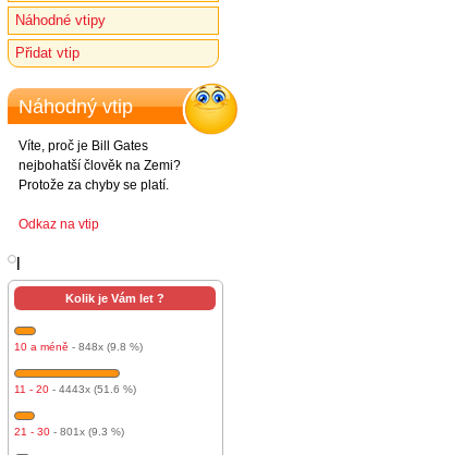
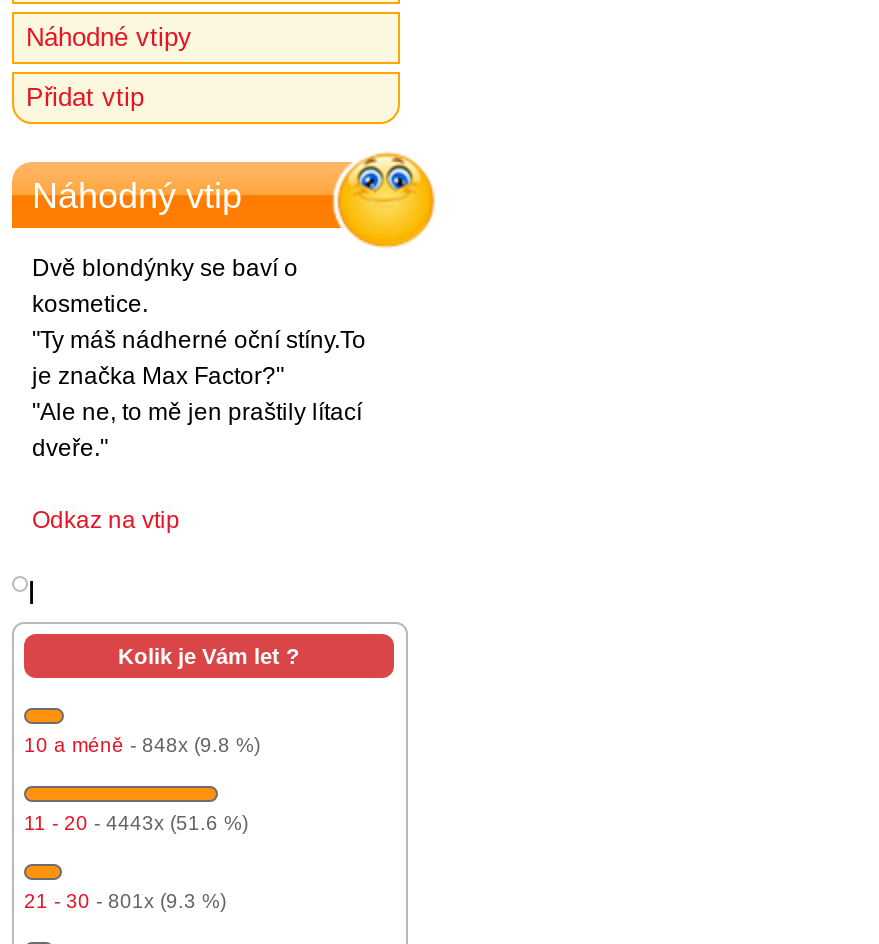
- Víte, proč je Bill Gates
- nejbohatší člověk na Zemi?
- Protože za chyby se platí.
+ Dvě blondýnky se baví o
+ kosmetice.
+ "Ty máš nádherné oční stíny.To
+ je značka Max Factor?"
+ "Ale ne, to mě jen praštily lítací
+ dveře."
